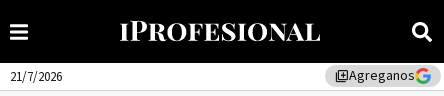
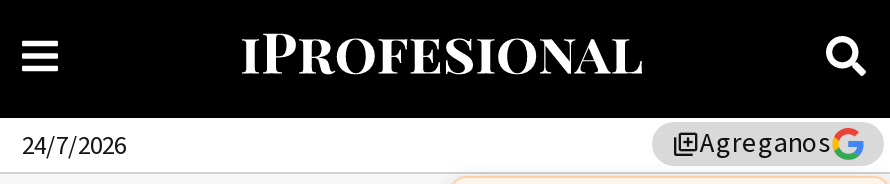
- 21/7/2026
+ 24/7/2026
